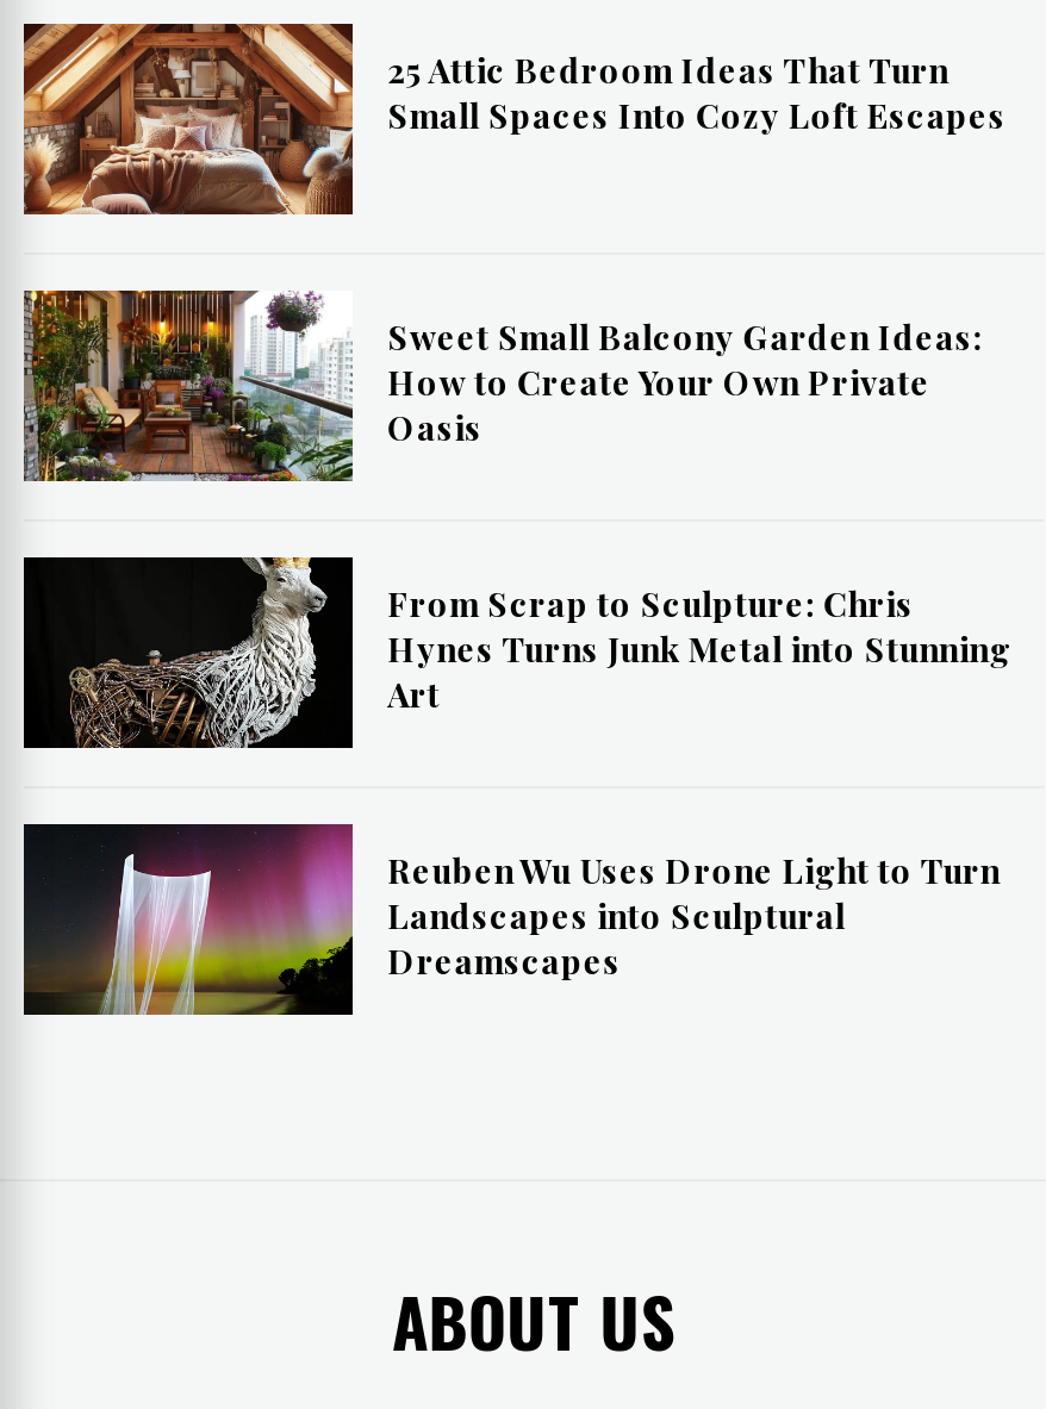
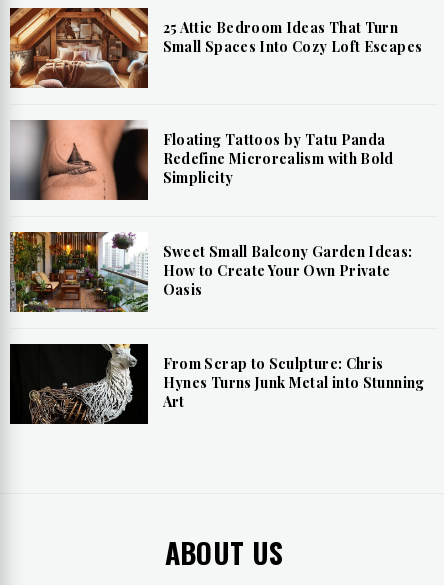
+ [image]
+ Floating Tattoos by Tatu Panda
+ Redefine Microrealism with Bold
+ Simplicity

moved down: [image] | Sweet Small Balcony Garden Ideas: | How to Create Your Own Private | Oasis | From Scrap to Sculpture: Chris | Hynes Turns Junk Metal into Stunning | Art

- [image]
- Reuben Wu Uses Drone Light to Turn
- Landscapes into Sculptural
- Dreamscapes
